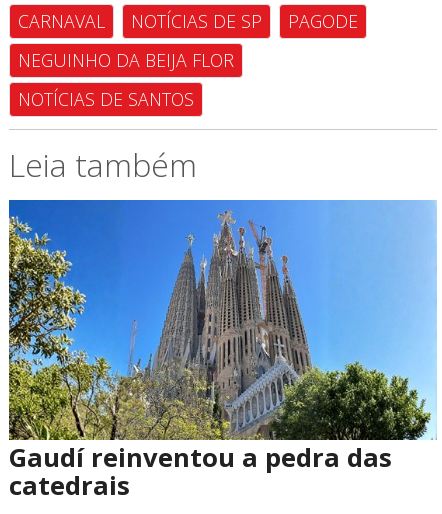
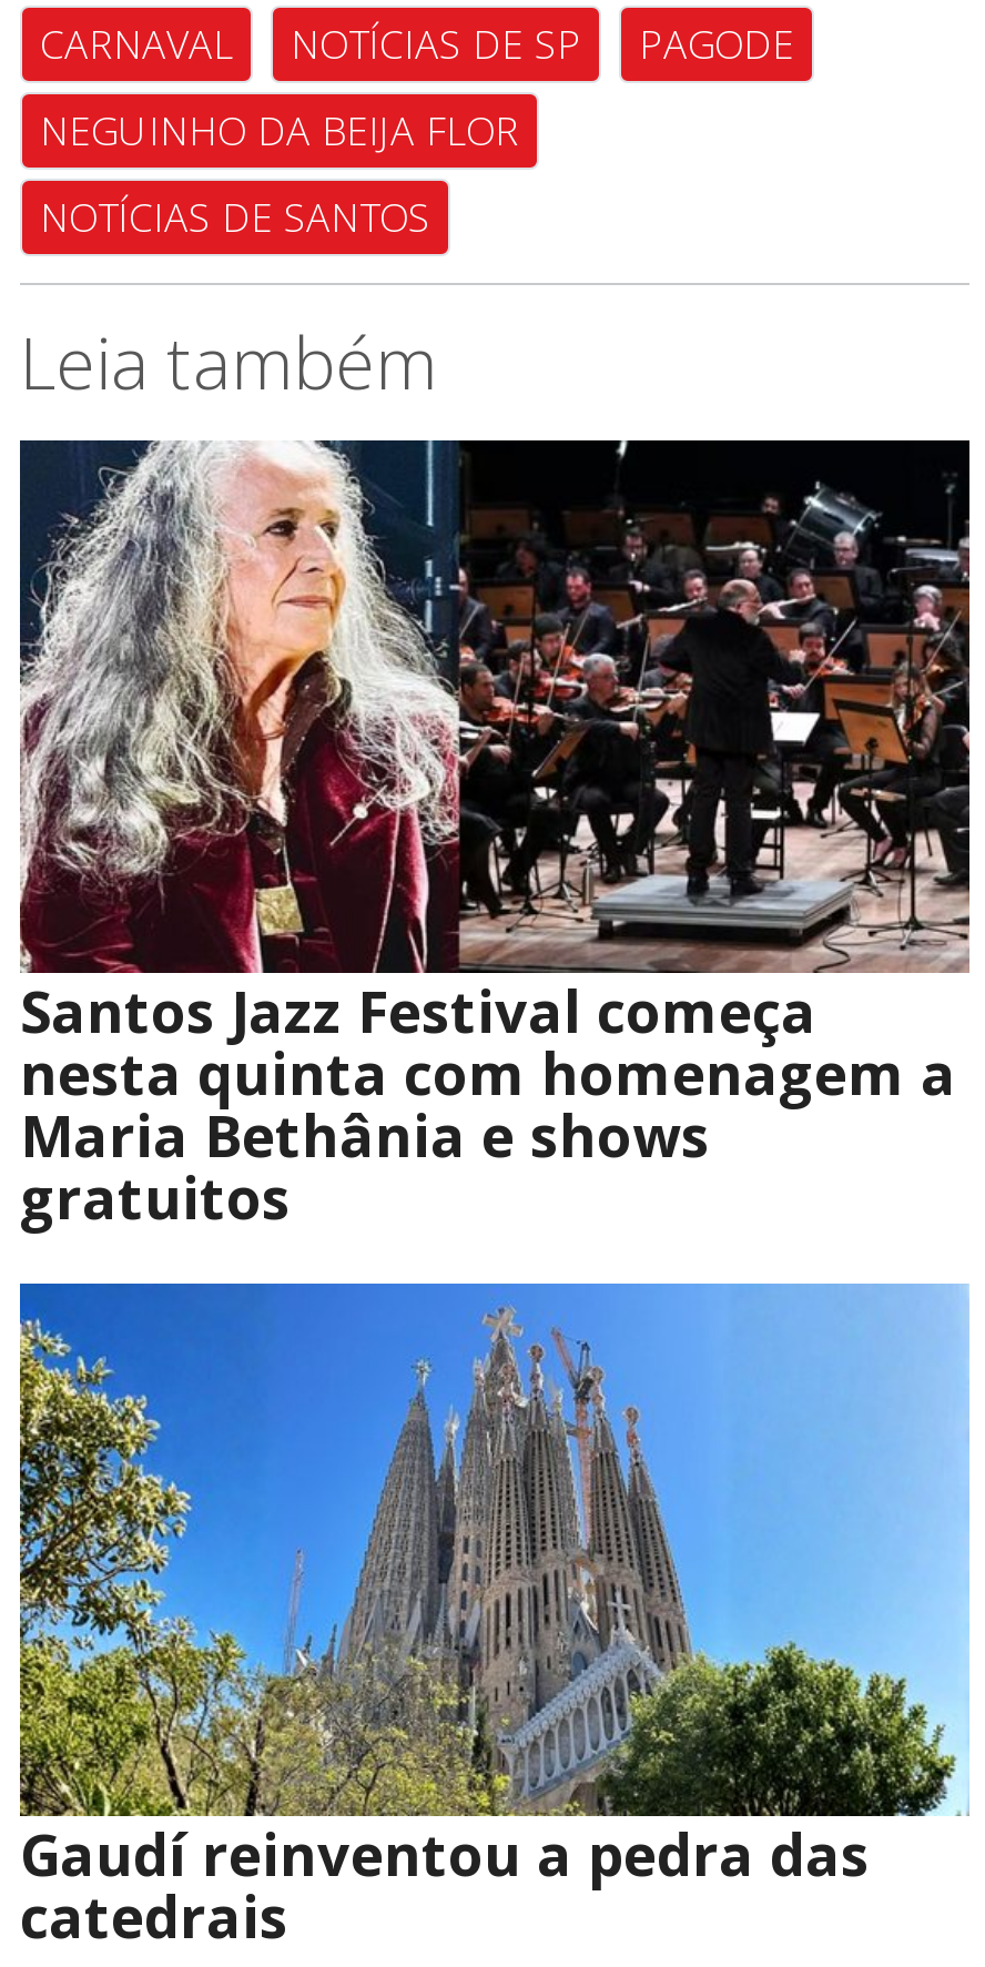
+ [image]
+ Santos Jazz Festival começa
+ nesta quinta com homenagem a
+ Maria Bethânia e shows
+ gratuitos
